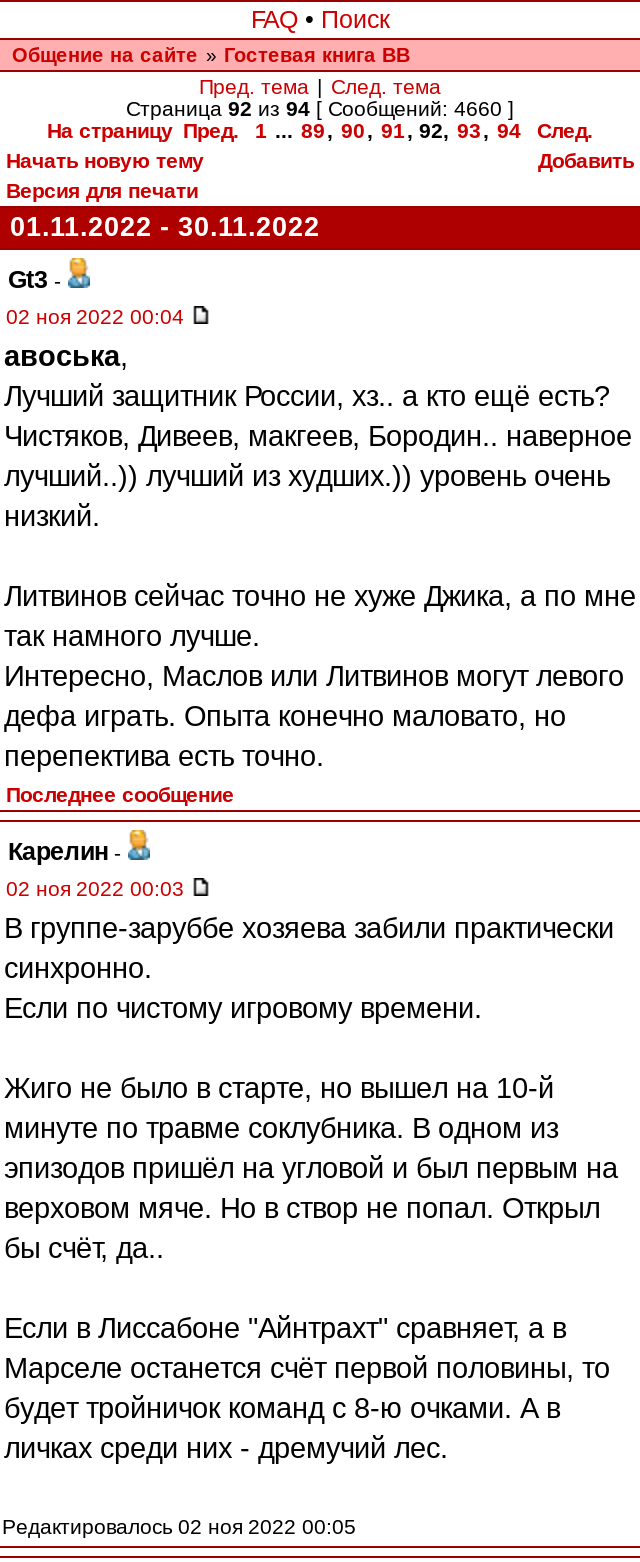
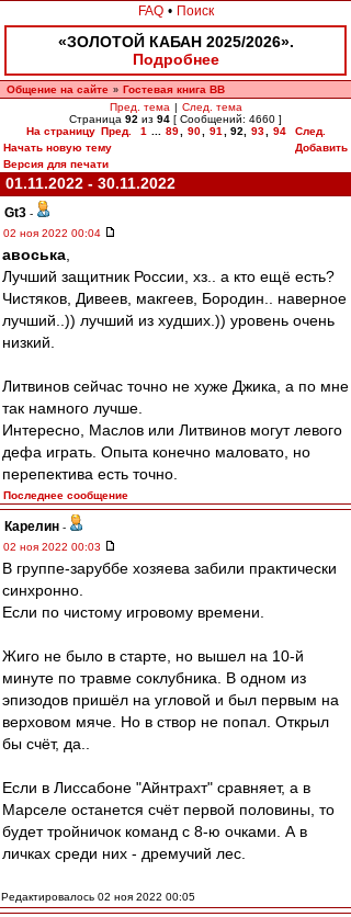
+ «ЗОЛОТОЙ КАБАН 2025/2026».
+ Подробнее
